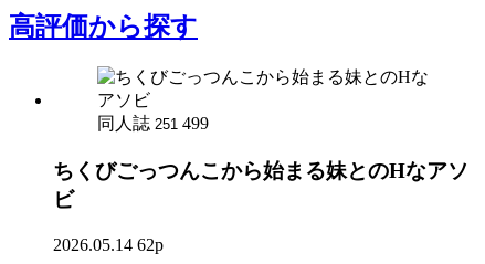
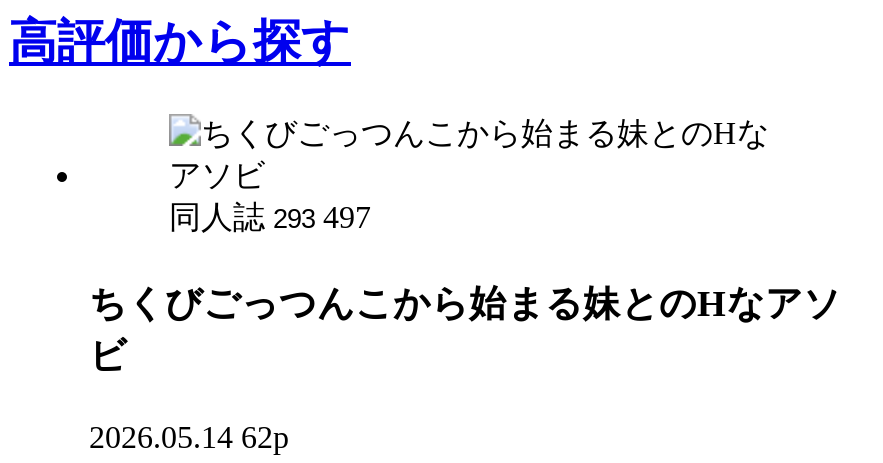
- 同人誌 251 499
+ 同人誌 293 497
